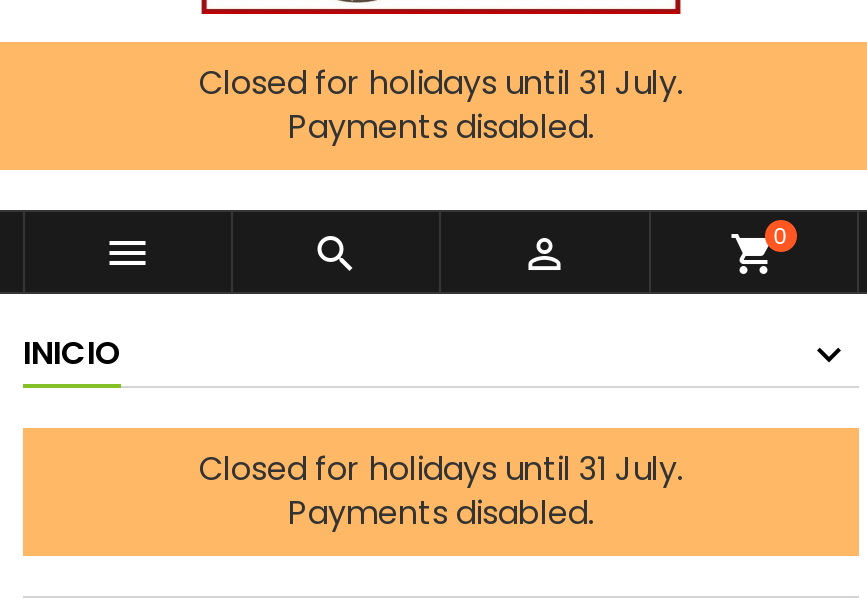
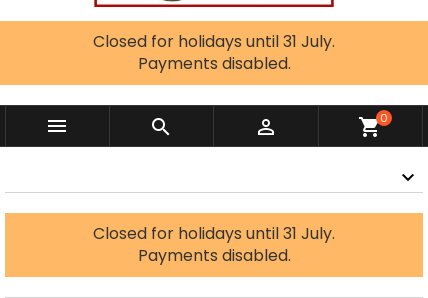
- INICIO
